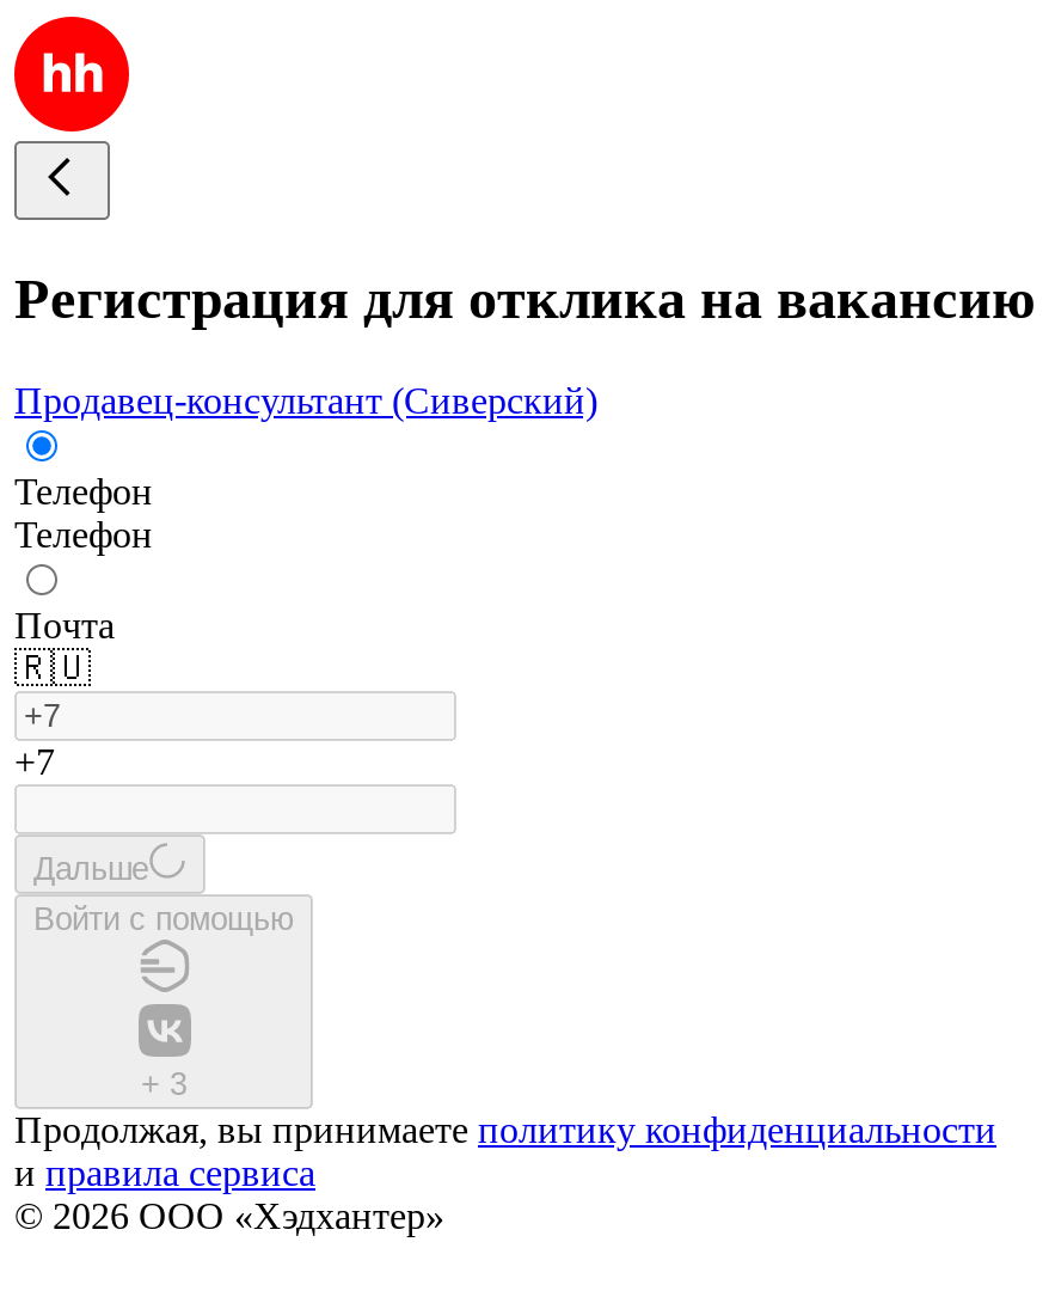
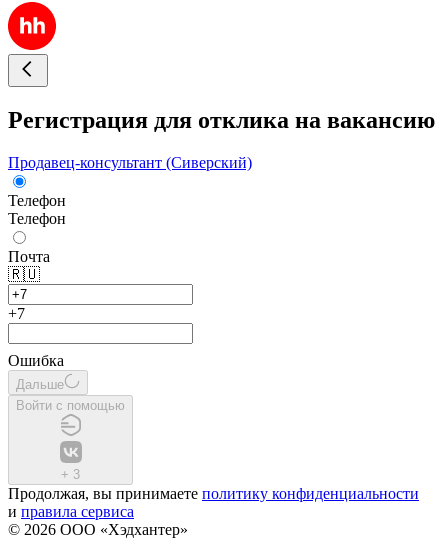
+ Ошибка
